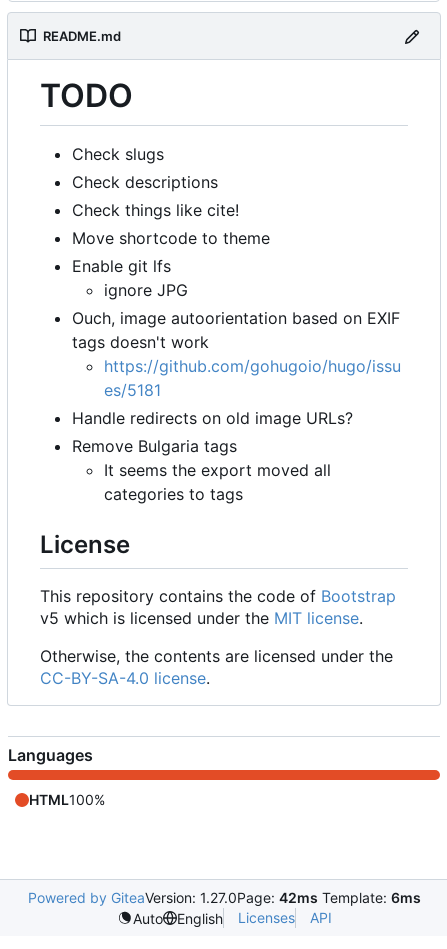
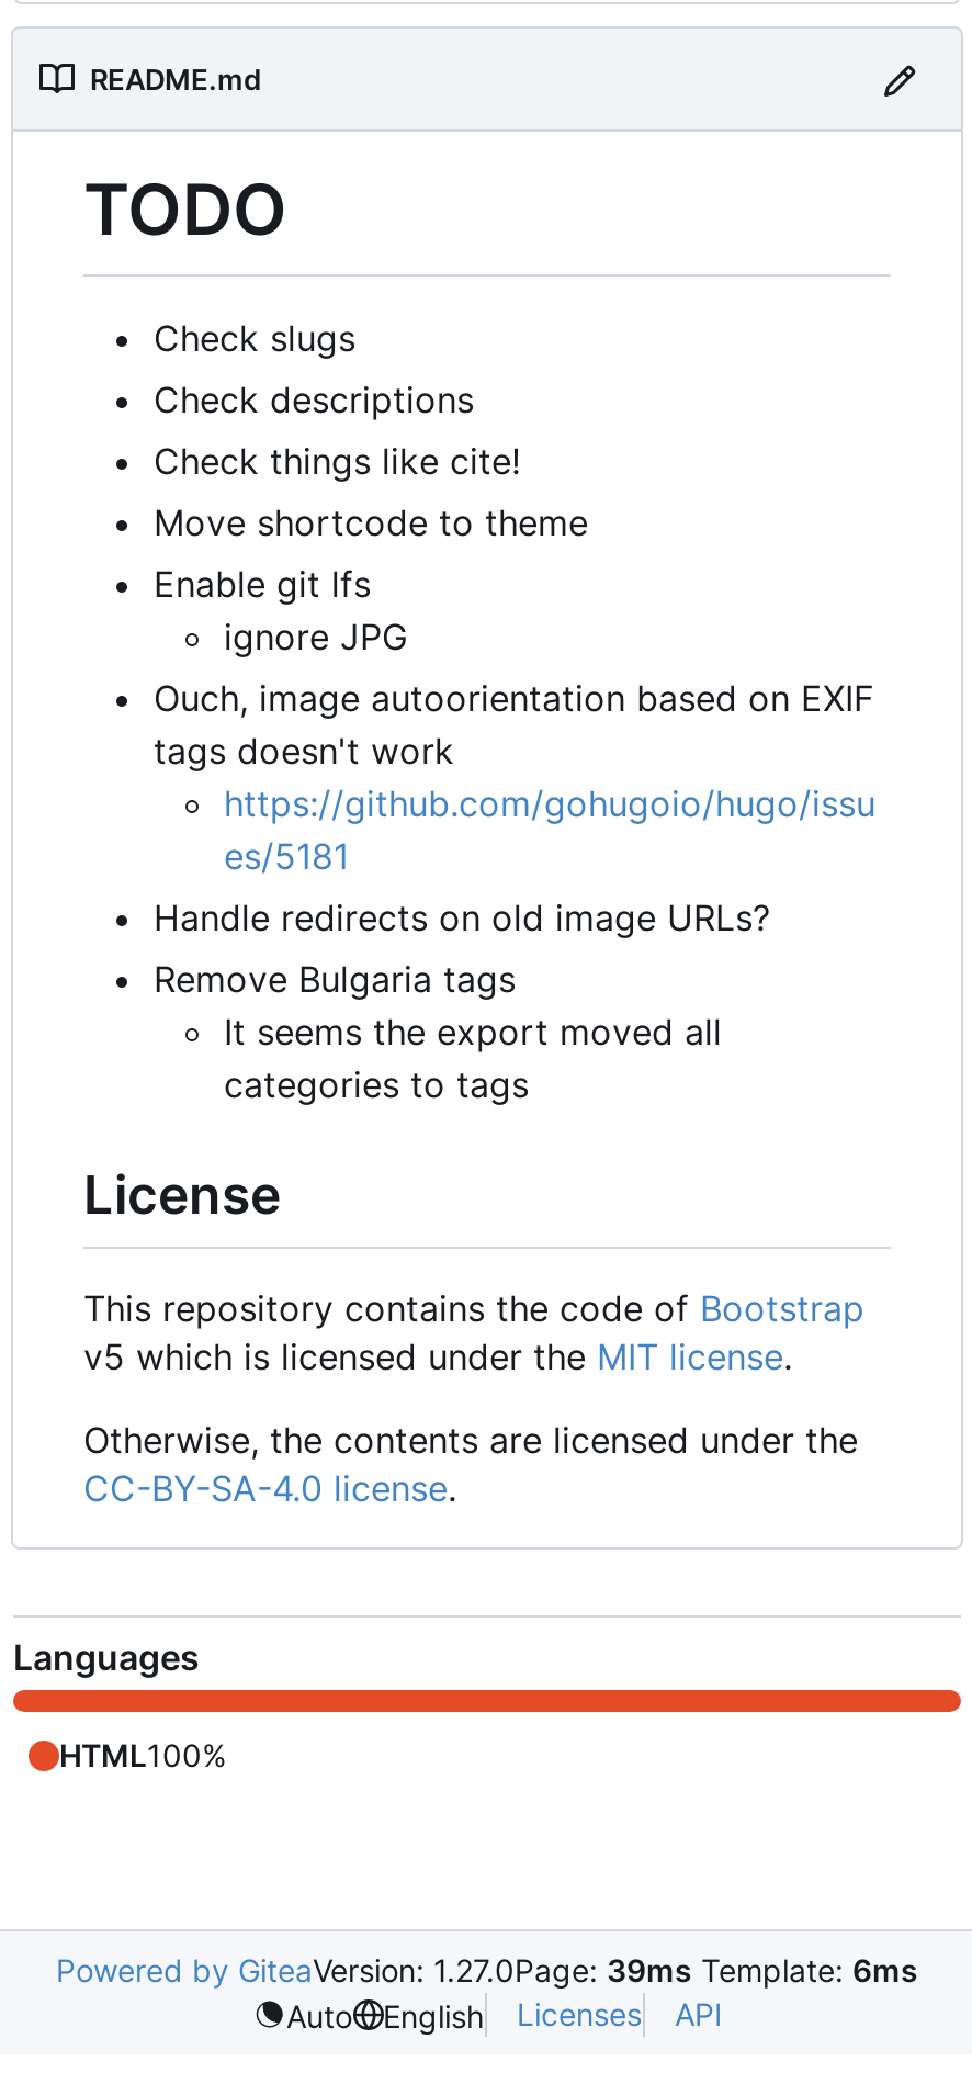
- Powered by GiteaVersion: 1.27.0Page: 42ms Template: 6ms
+ Powered by GiteaVersion: 1.27.0Page: 39ms Template: 6ms
